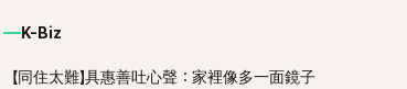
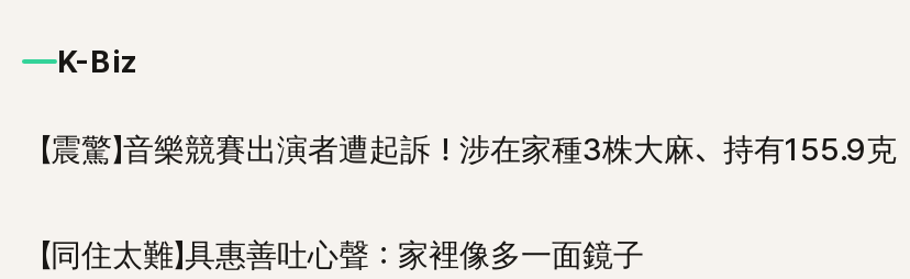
+ 【震驚】音樂競賽出演者遭起訴！涉在家種3株大麻、持有155.9克
